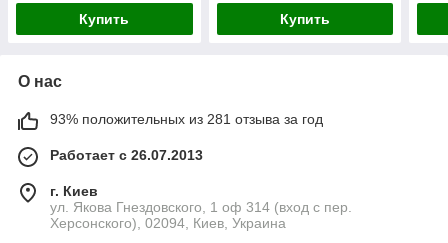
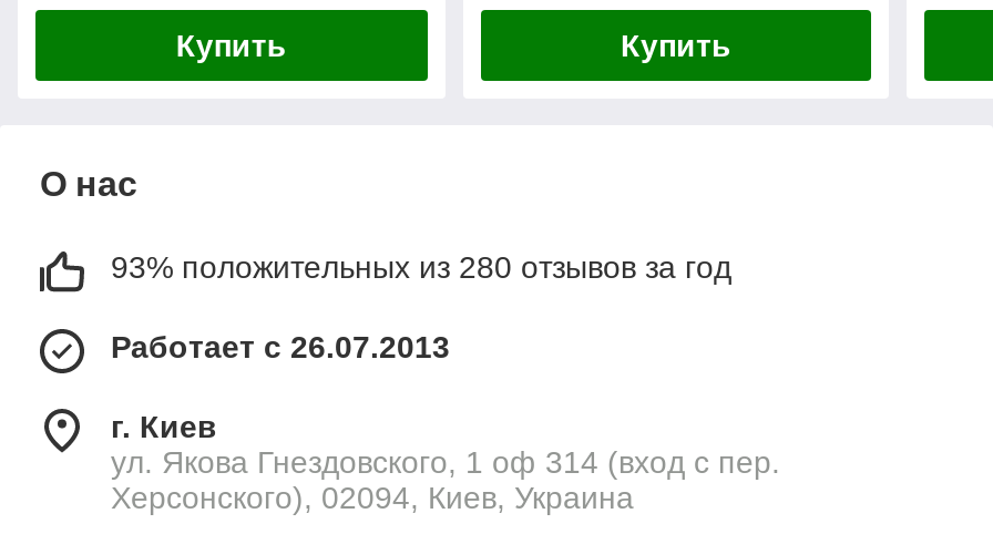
- 93% положительных из 281 отзыва за год
+ 93% положительных из 280 отзывов за год
